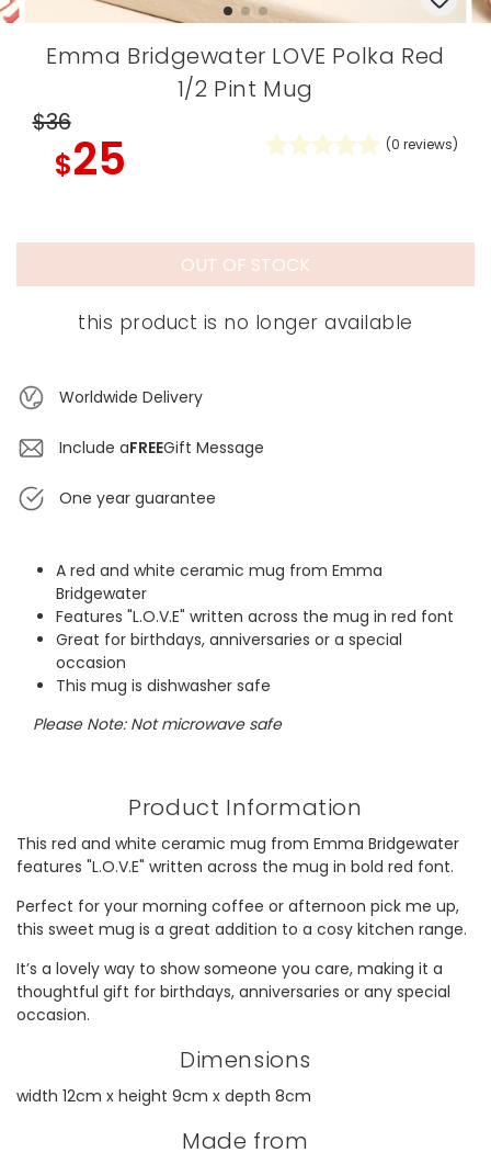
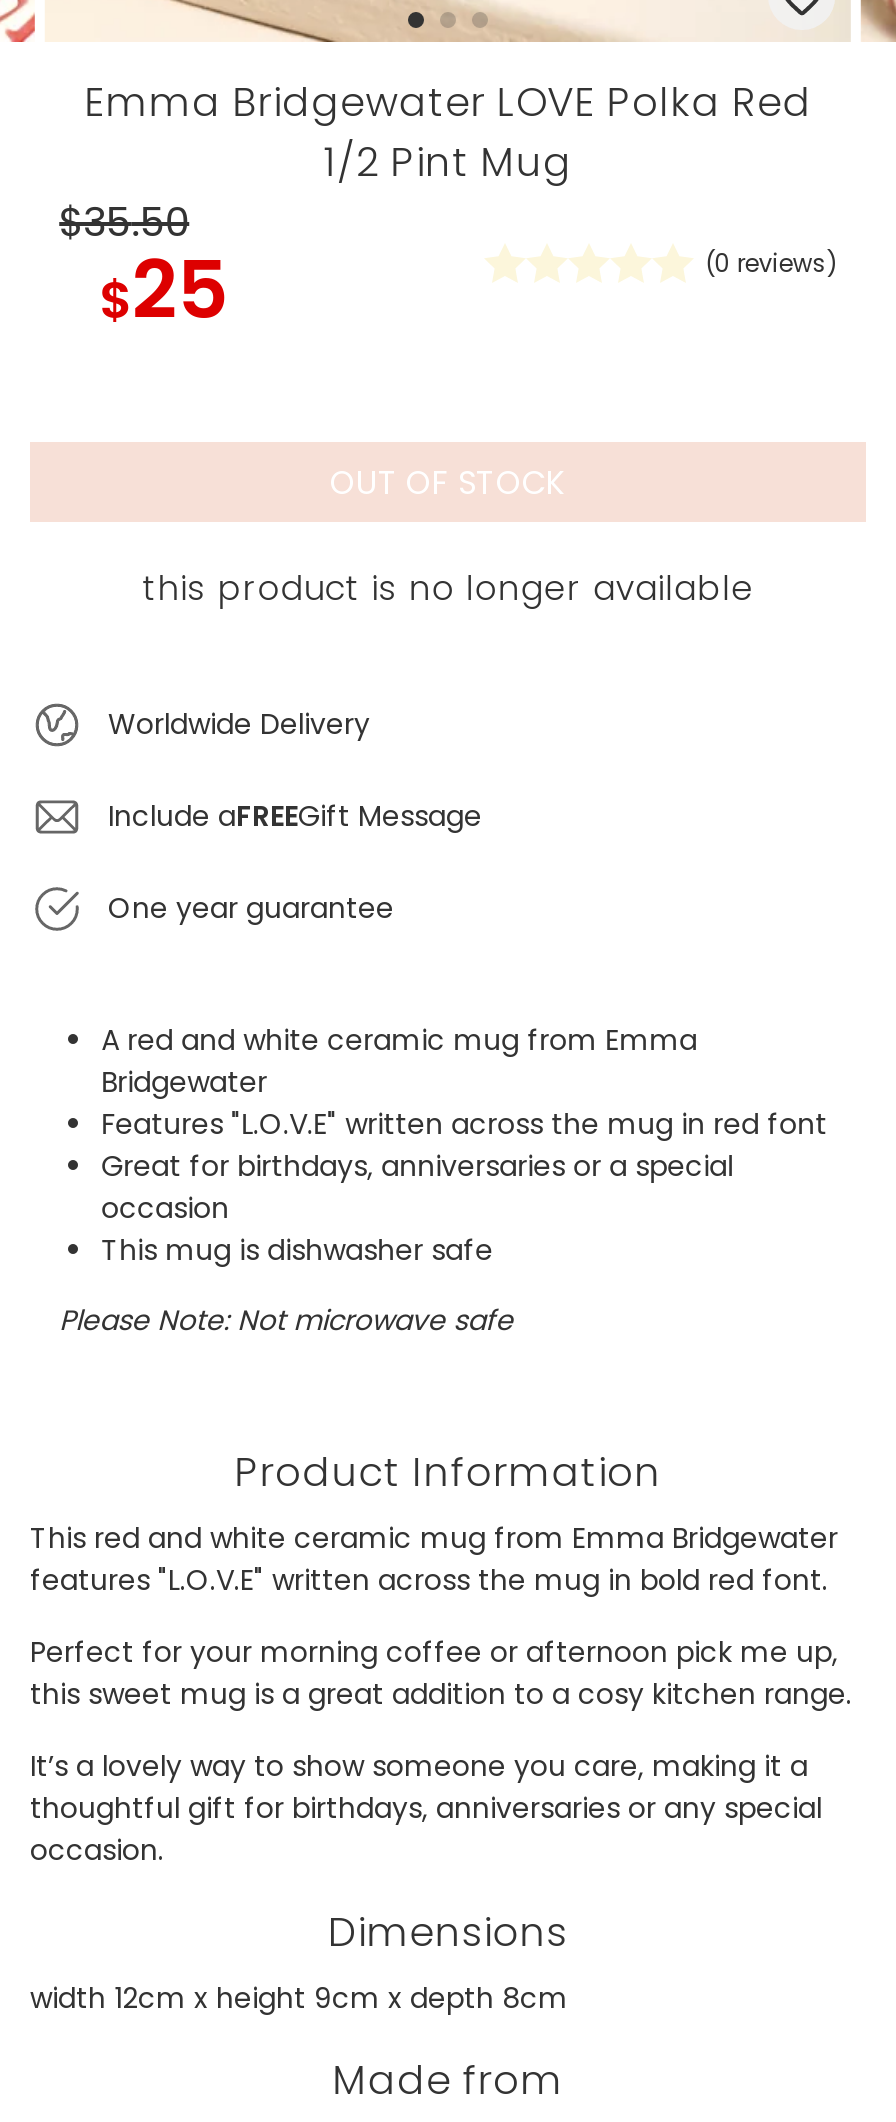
- $36
+ $35.50
